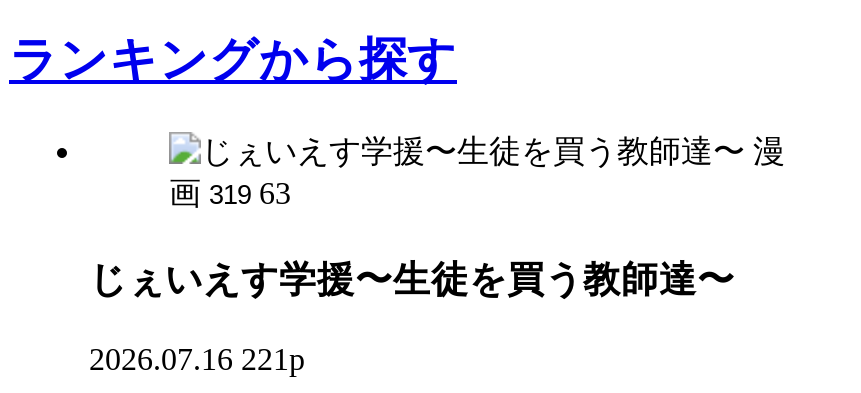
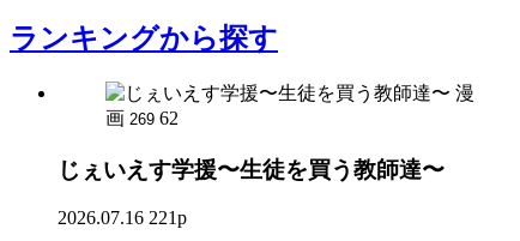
- 画 319 63
+ 画 269 62
